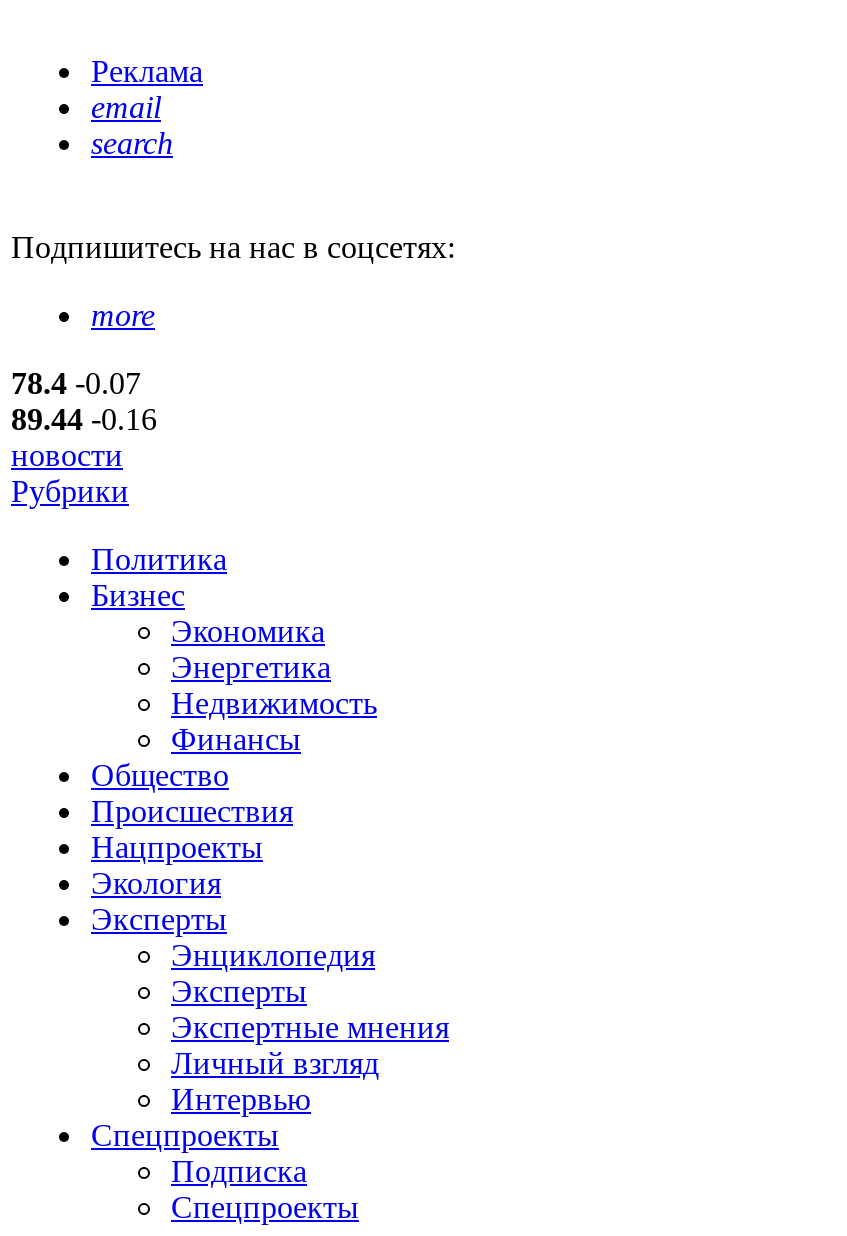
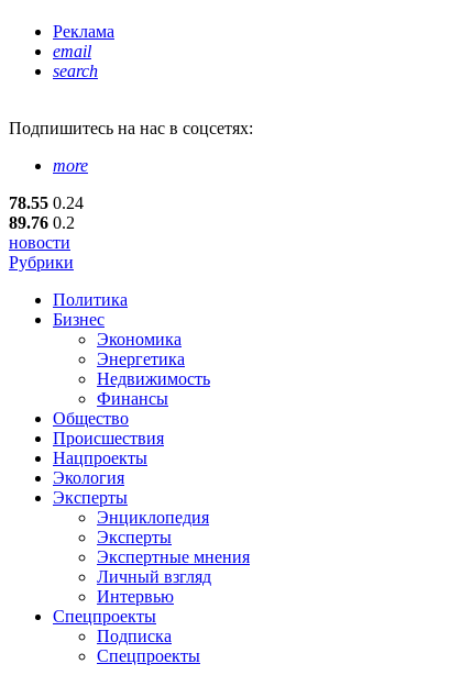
- 78.4 -0.07
+ 78.55 0.24

- 89.44 -0.16
+ 89.76 0.2
